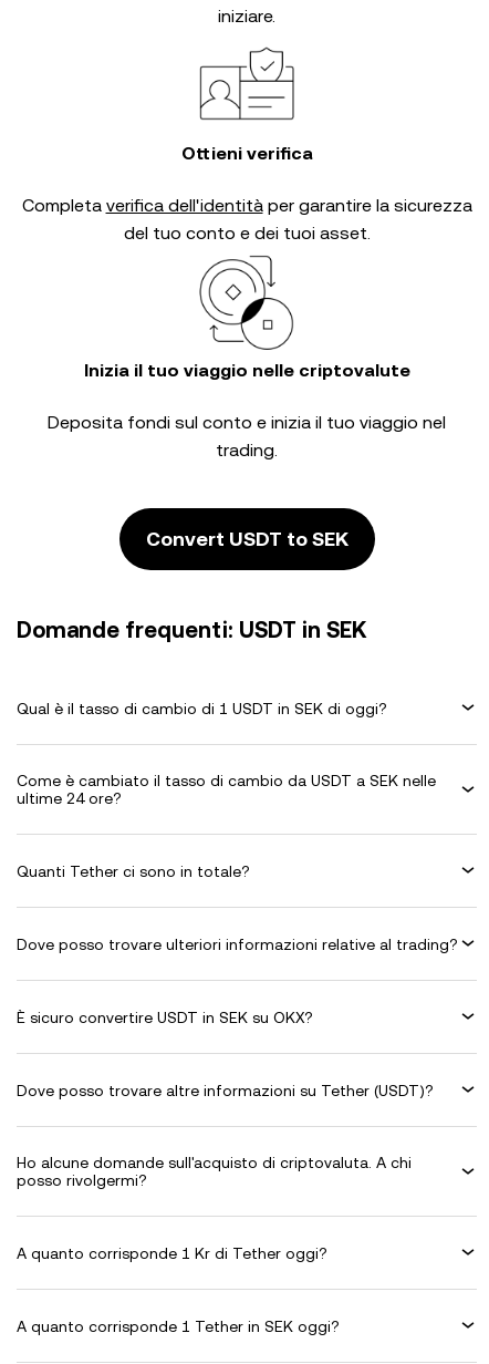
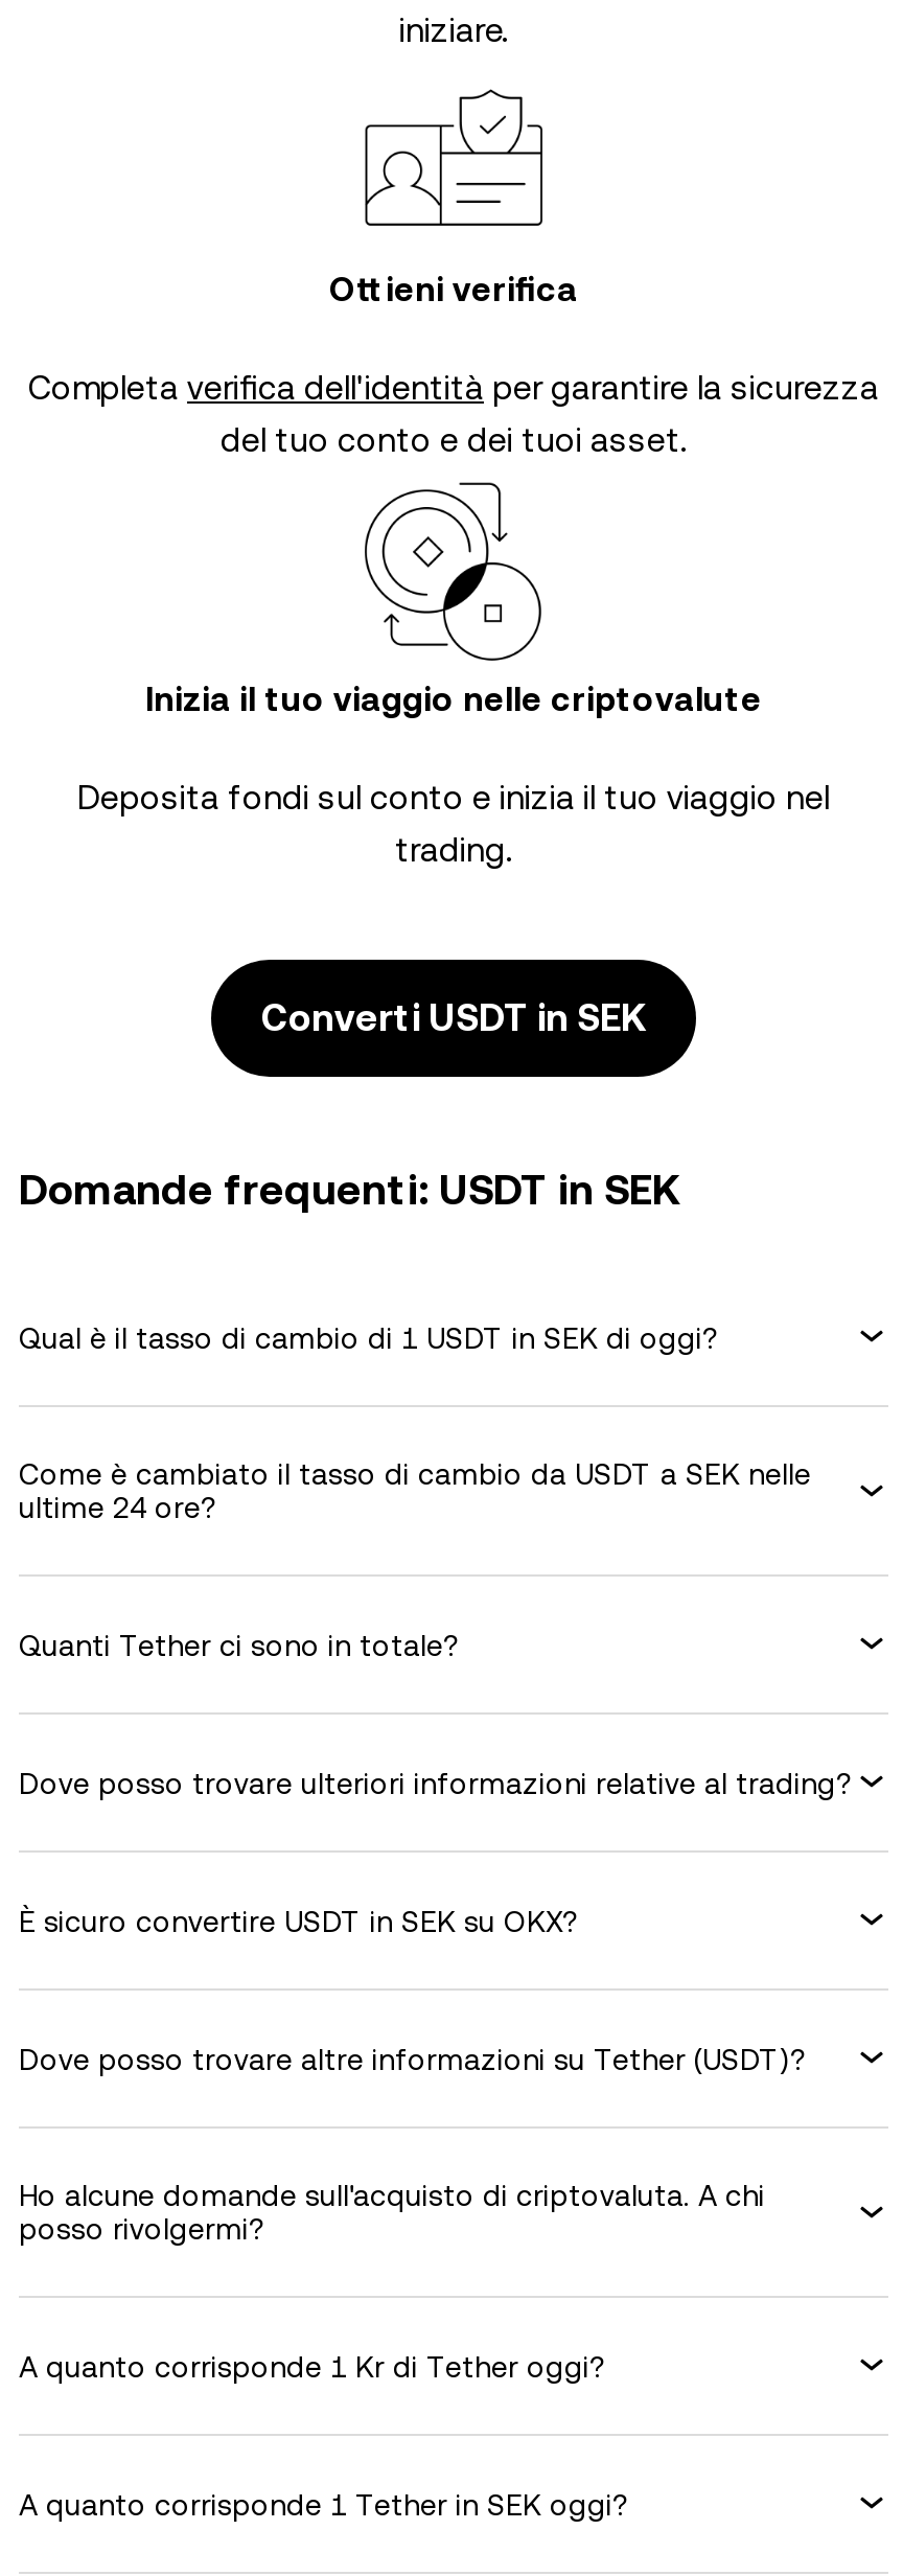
- Convert USDT to SEK
+ Converti USDT in SEK
